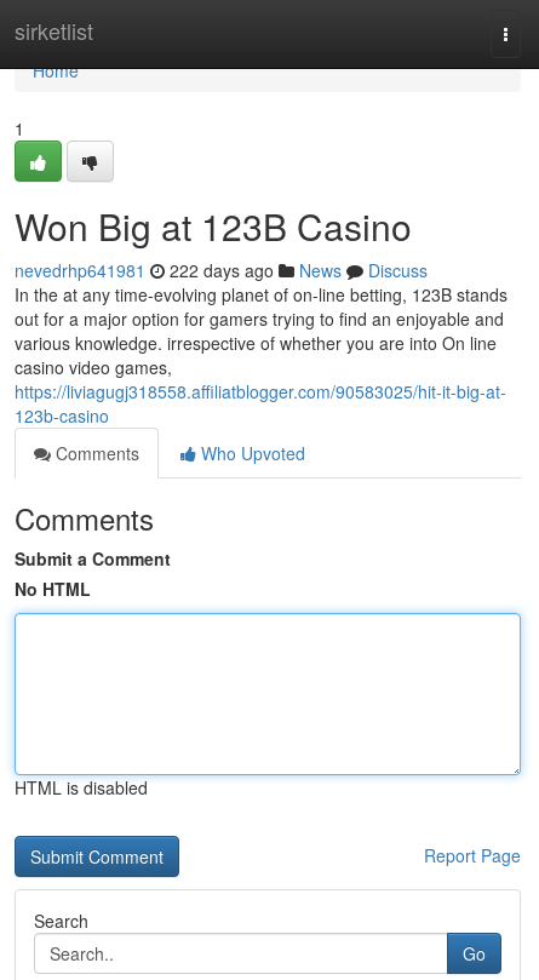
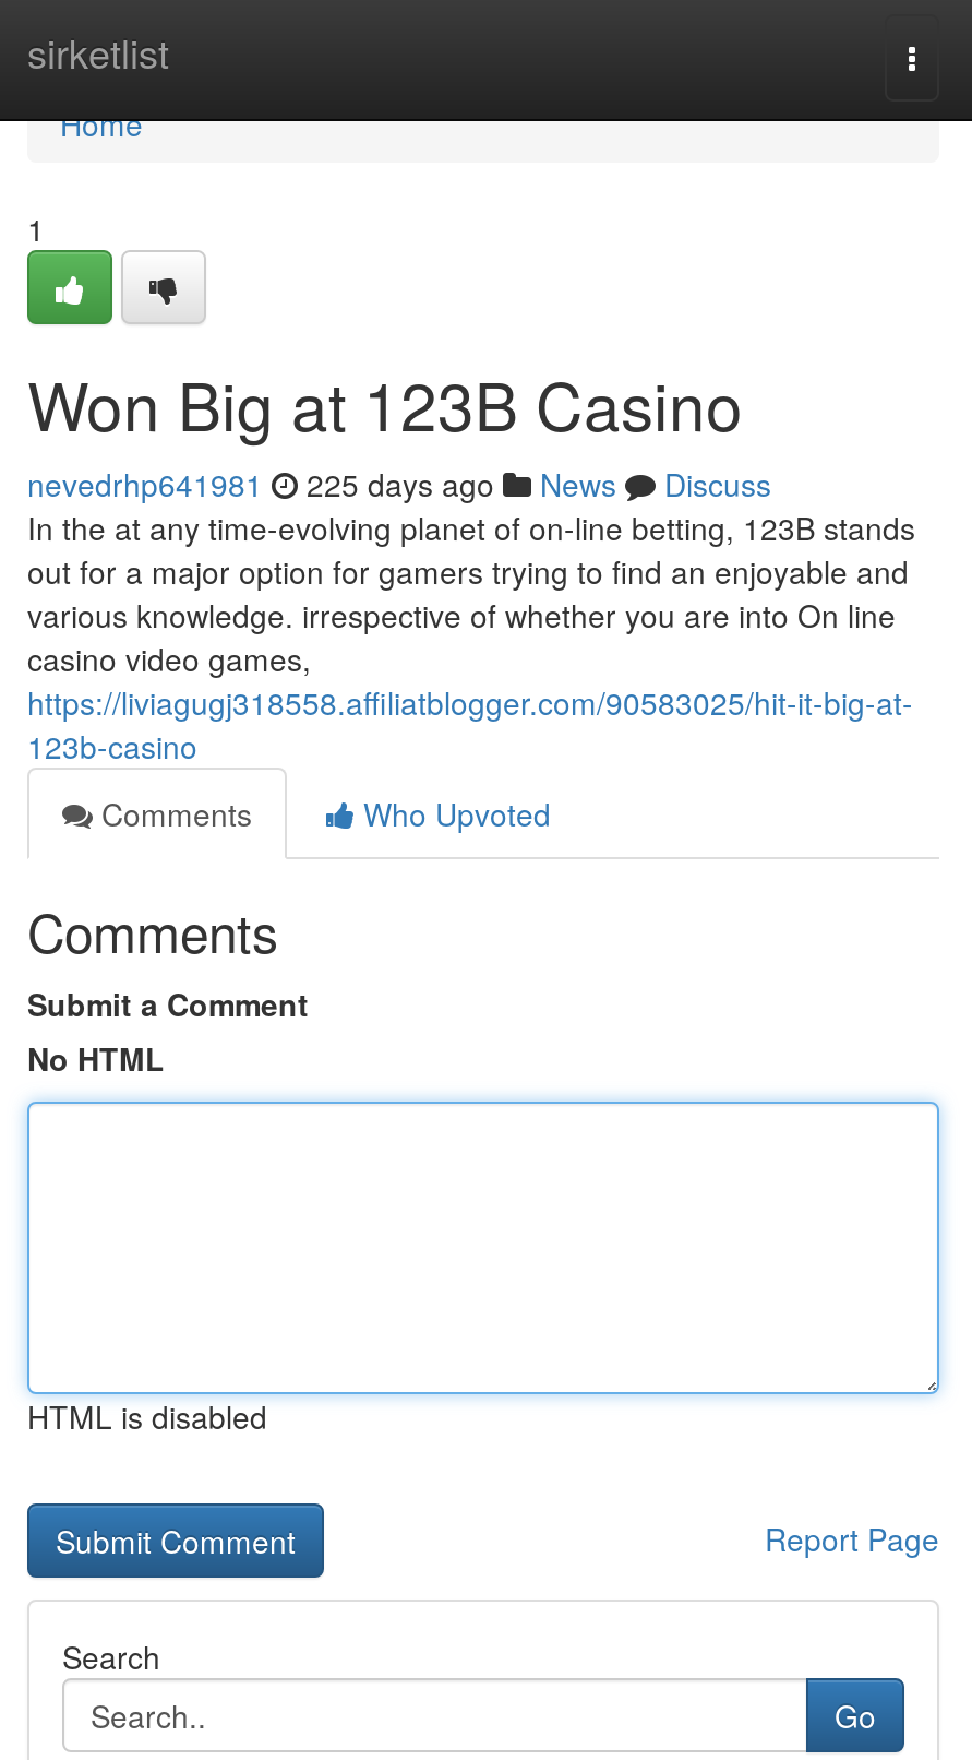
- nevedrhp641981 222 days ago News Discuss
+ nevedrhp641981 225 days ago News Discuss
